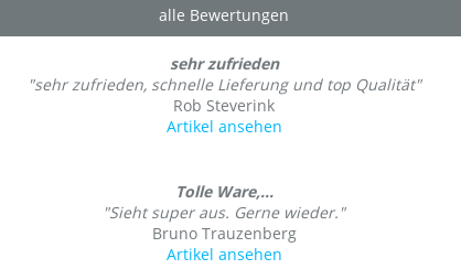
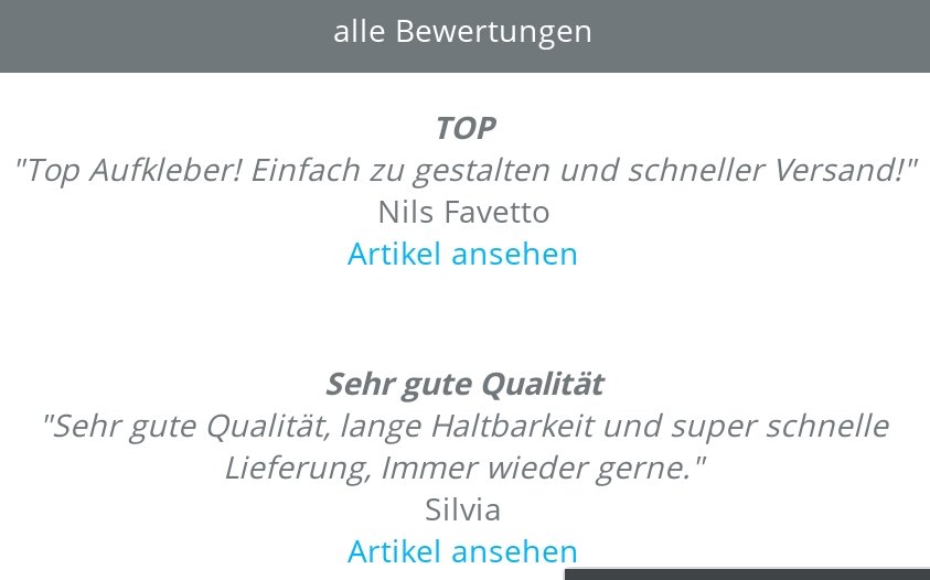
- sehr zufrieden
- "sehr zufrieden, schnelle Lieferung und top Qualität"
- Rob Steverink
+ TOP
+ "Top Aufkleber! Einfach zu gestalten und schneller Versand!"
+ Nils Favetto

- Tolle Ware,...
- "Sieht super aus. Gerne wieder."
- Bruno Trauzenberg
+ Sehr gute Qualität
+ "Sehr gute Qualität, lange Haltbarkeit und super schnelle
+ Lieferung, Immer wieder gerne."
+ Silvia
